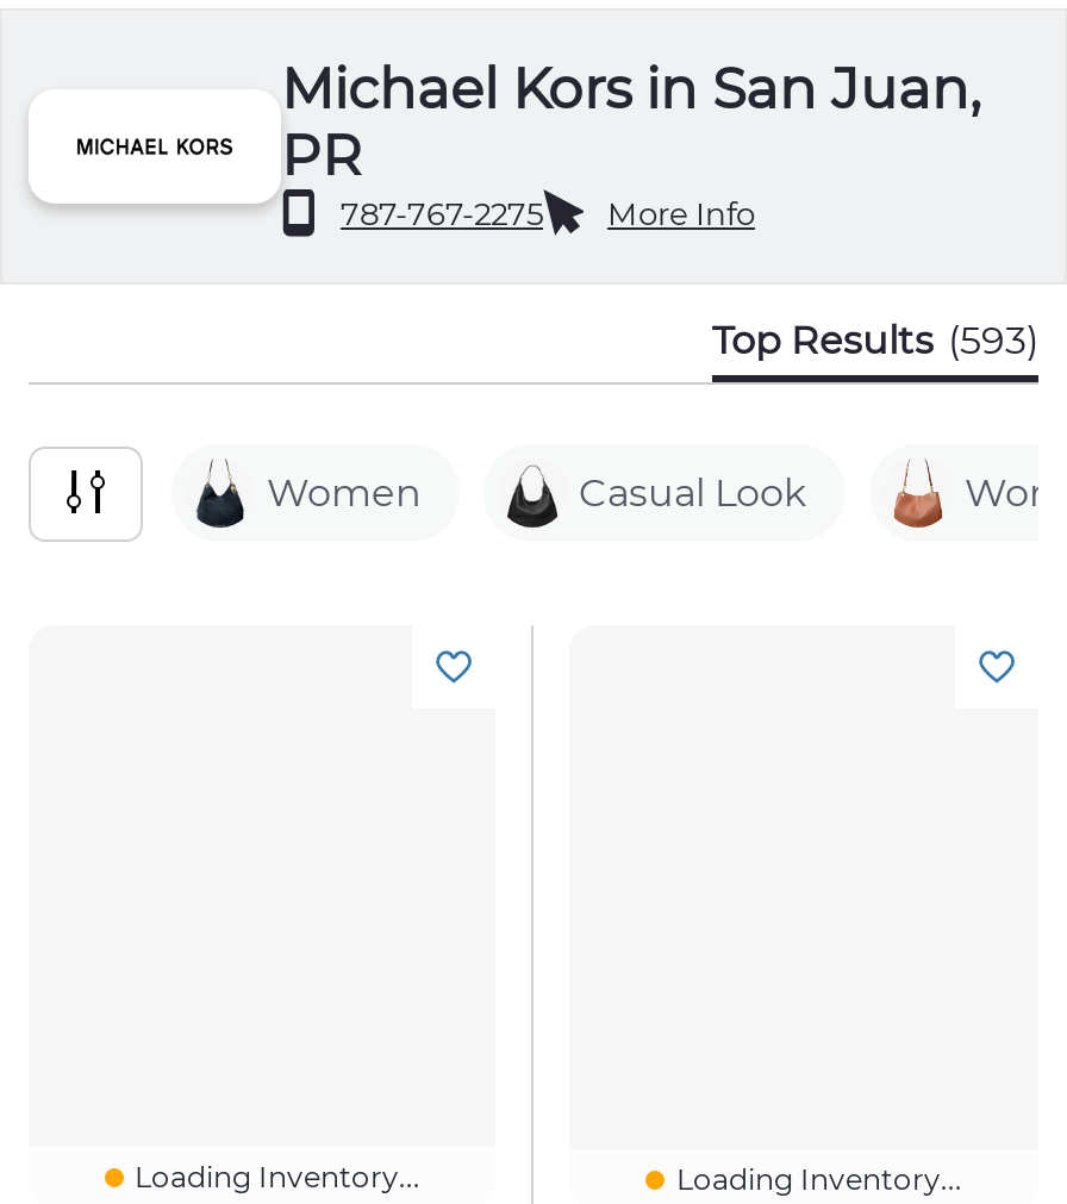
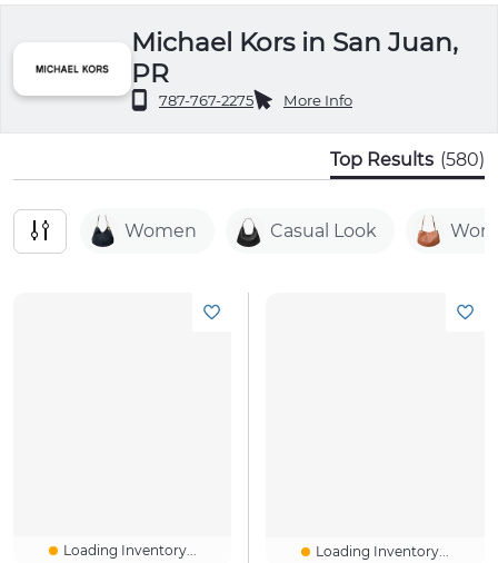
- Top Results (593)
+ Top Results (580)
